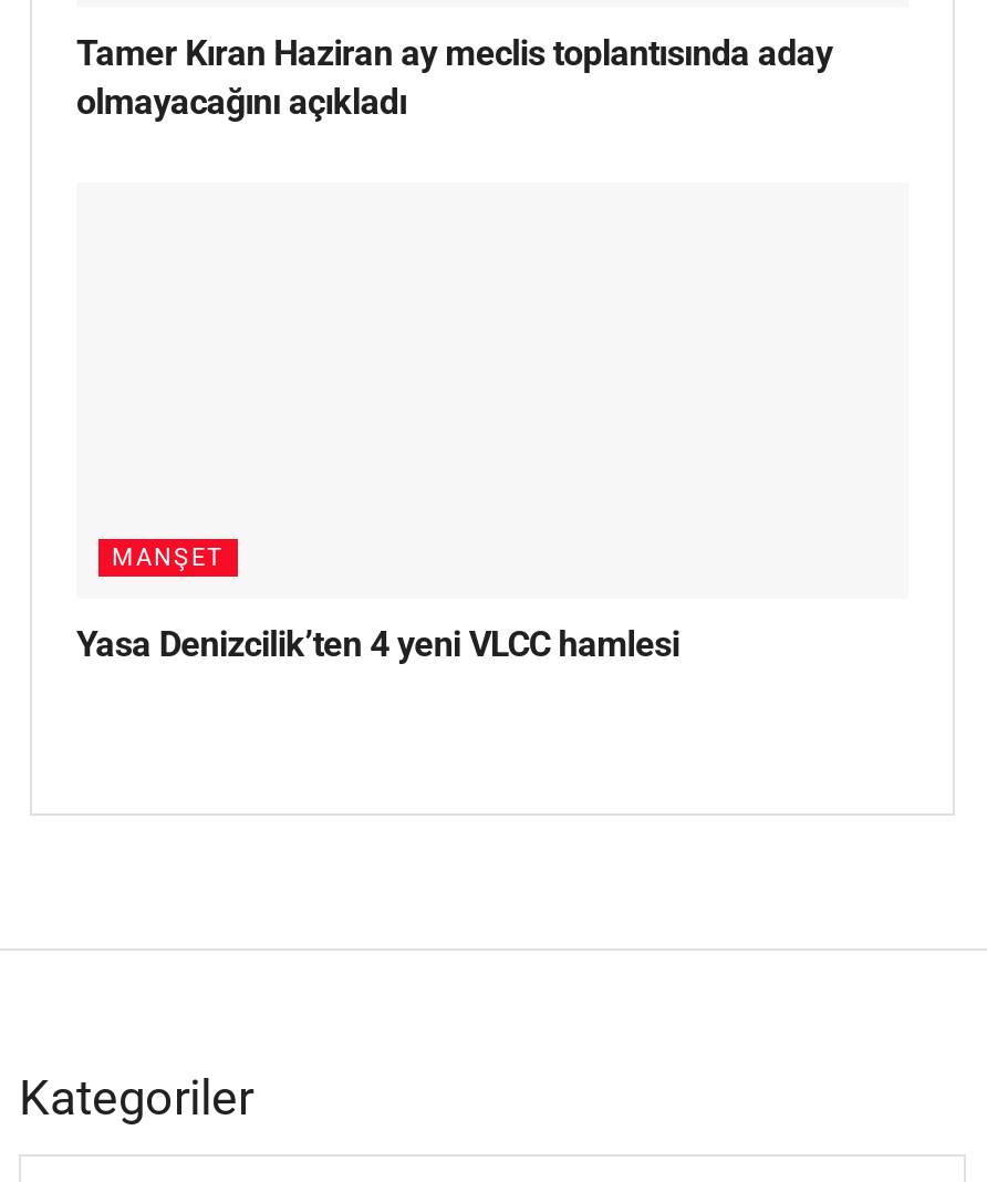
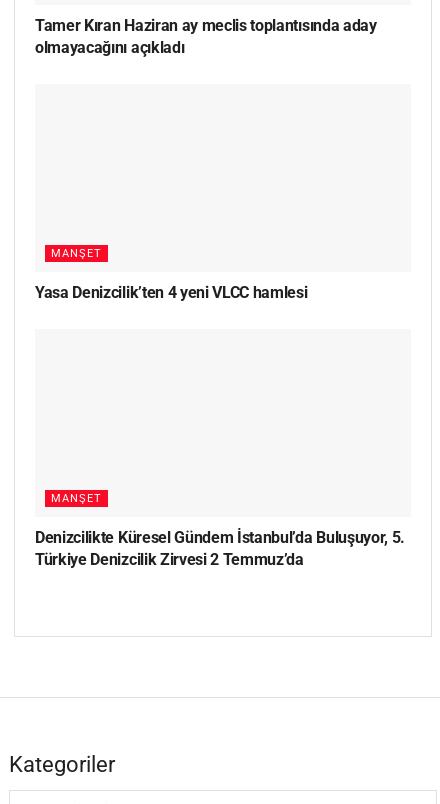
+ MANŞET
+ Denizcilikte Küresel Gündem İstanbul’da Buluşuyor, 5.
+ Türkiye Denizcilik Zirvesi 2 Temmuz’da
